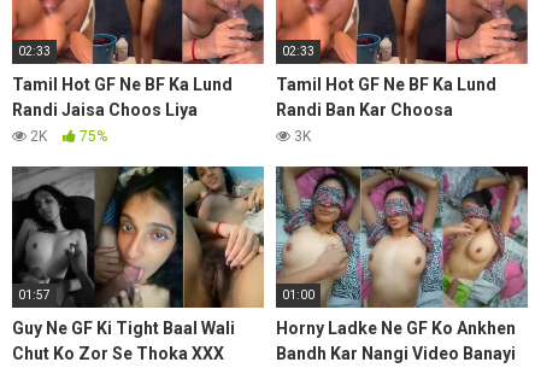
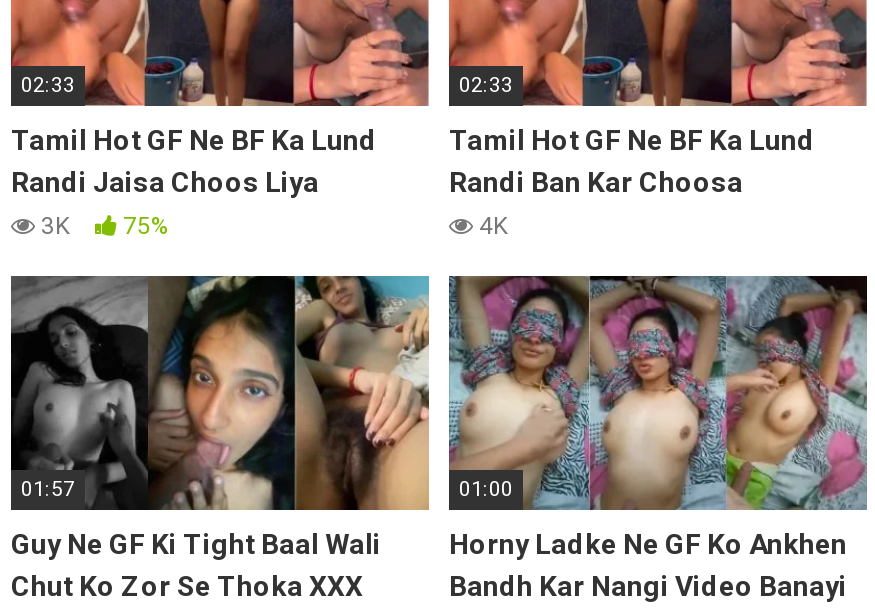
- 2K 75%
+ 3K 75%

- 3K
+ 4K
